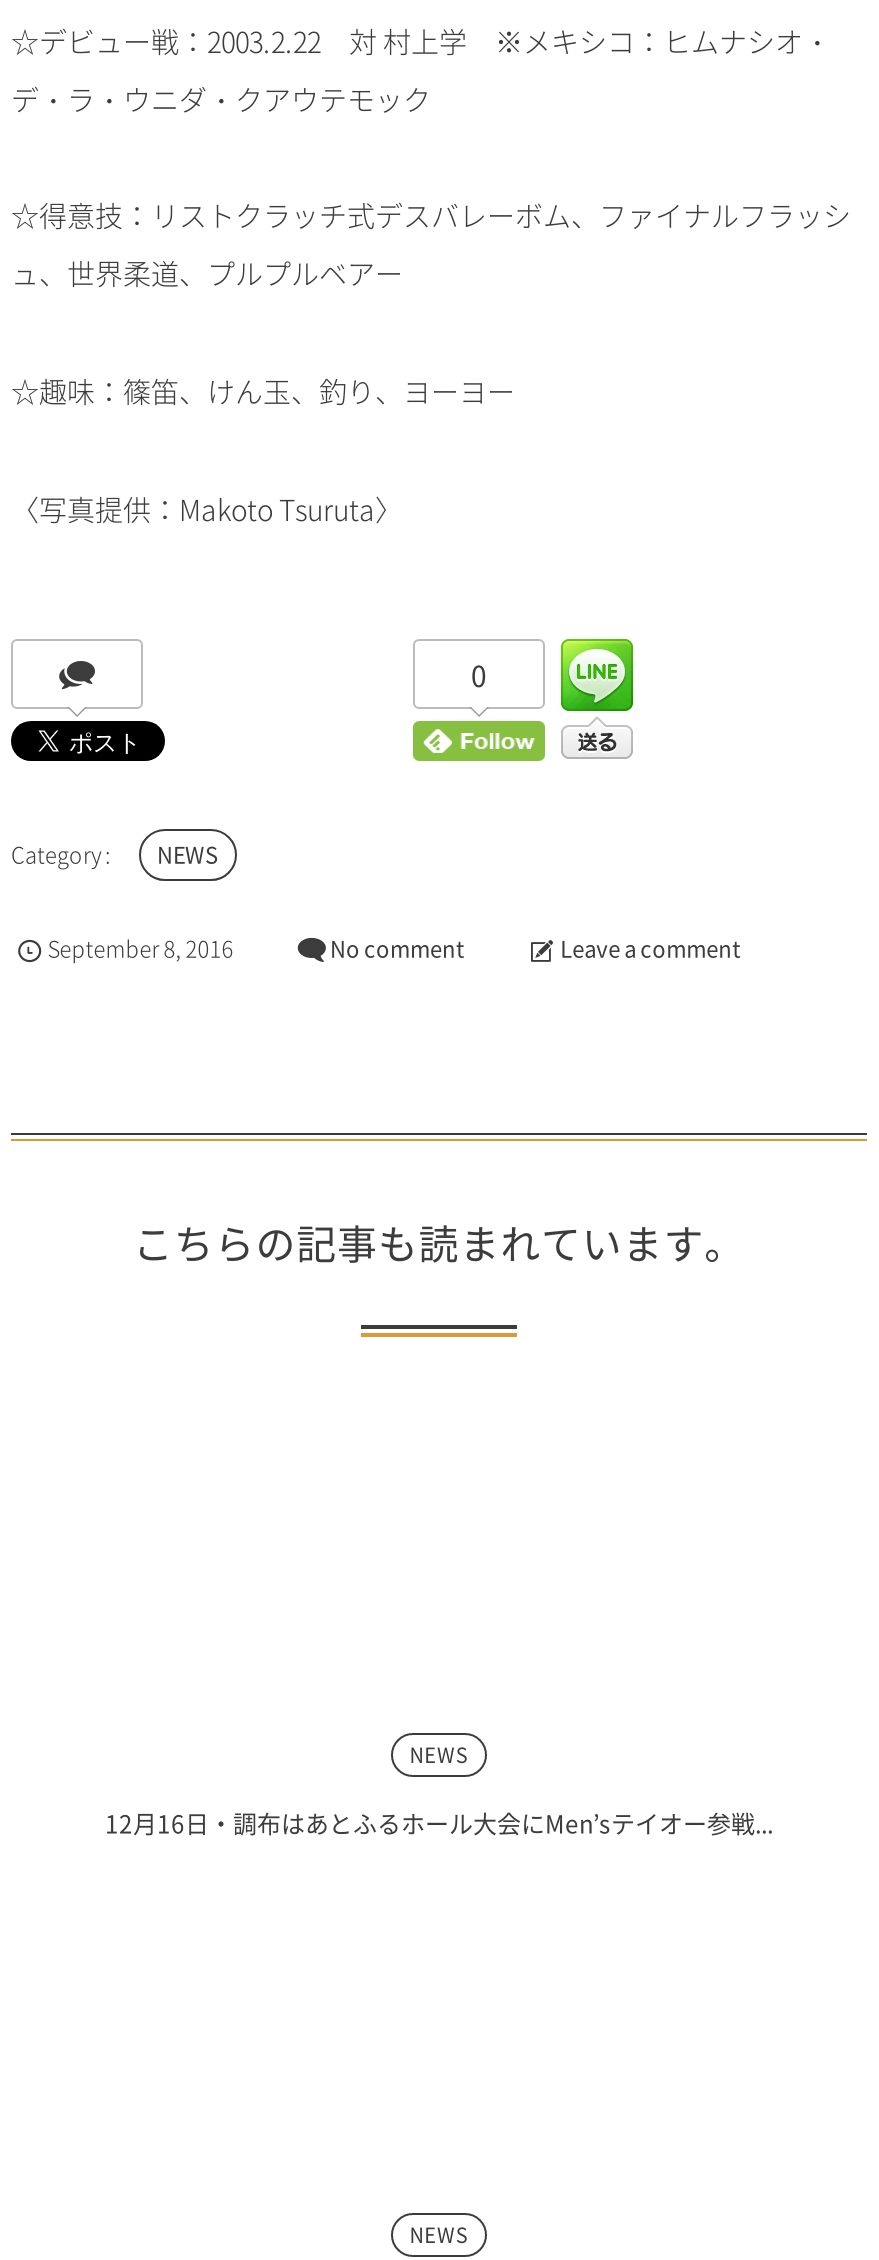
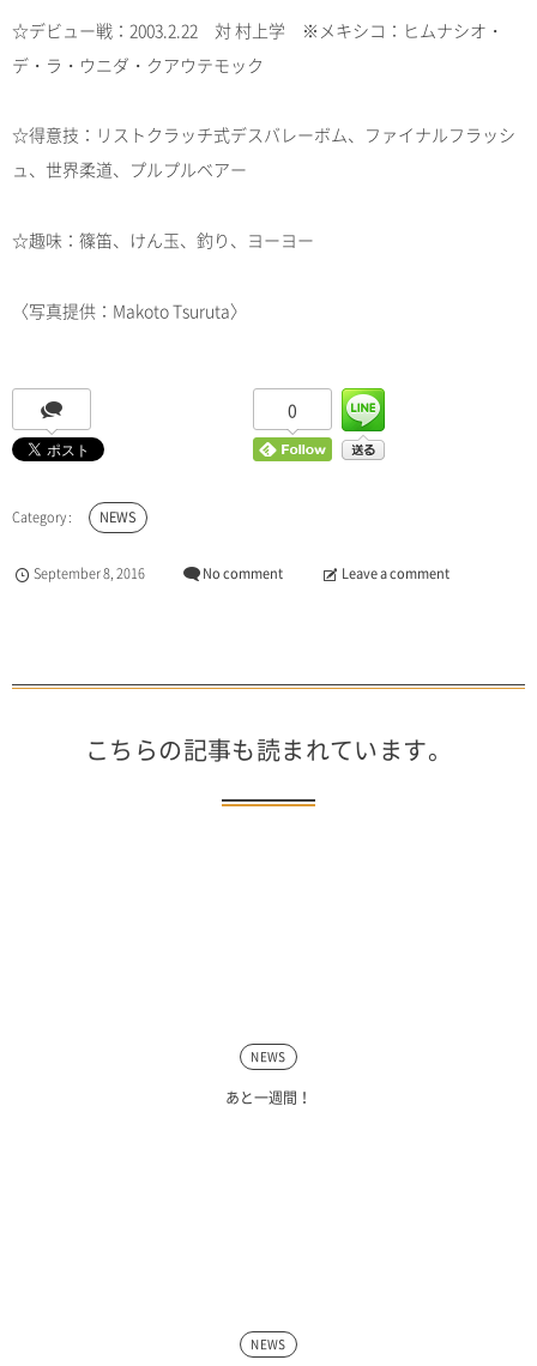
- 12月16日・調布はあとふるホール大会にMen’sテイオー参戦...
+ あと一週間！
